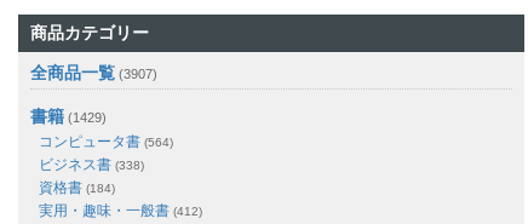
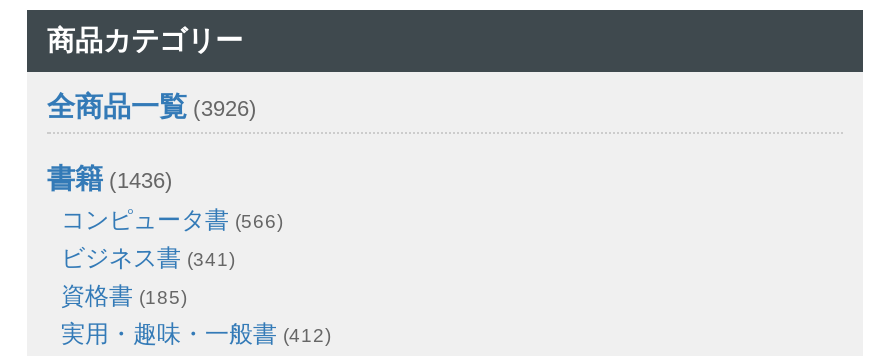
- 全商品一覧(3907)
+ 全商品一覧(3926)

- 書籍(1429)
+ 書籍(1436)

- コンピュータ書(564)
+ コンピュータ書(566)

- ビジネス書(338)
+ ビジネス書(341)

- 資格書(184)
+ 資格書(185)
